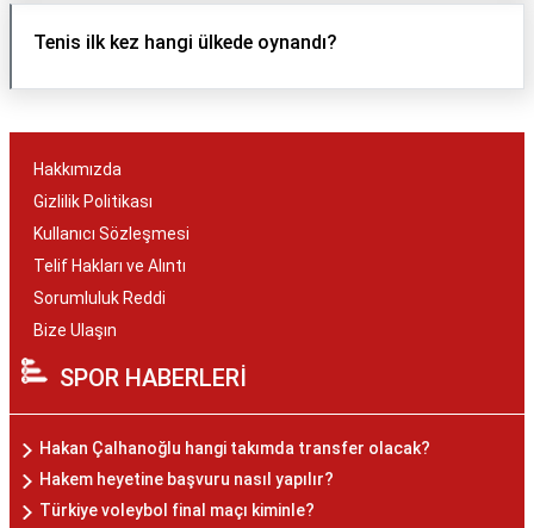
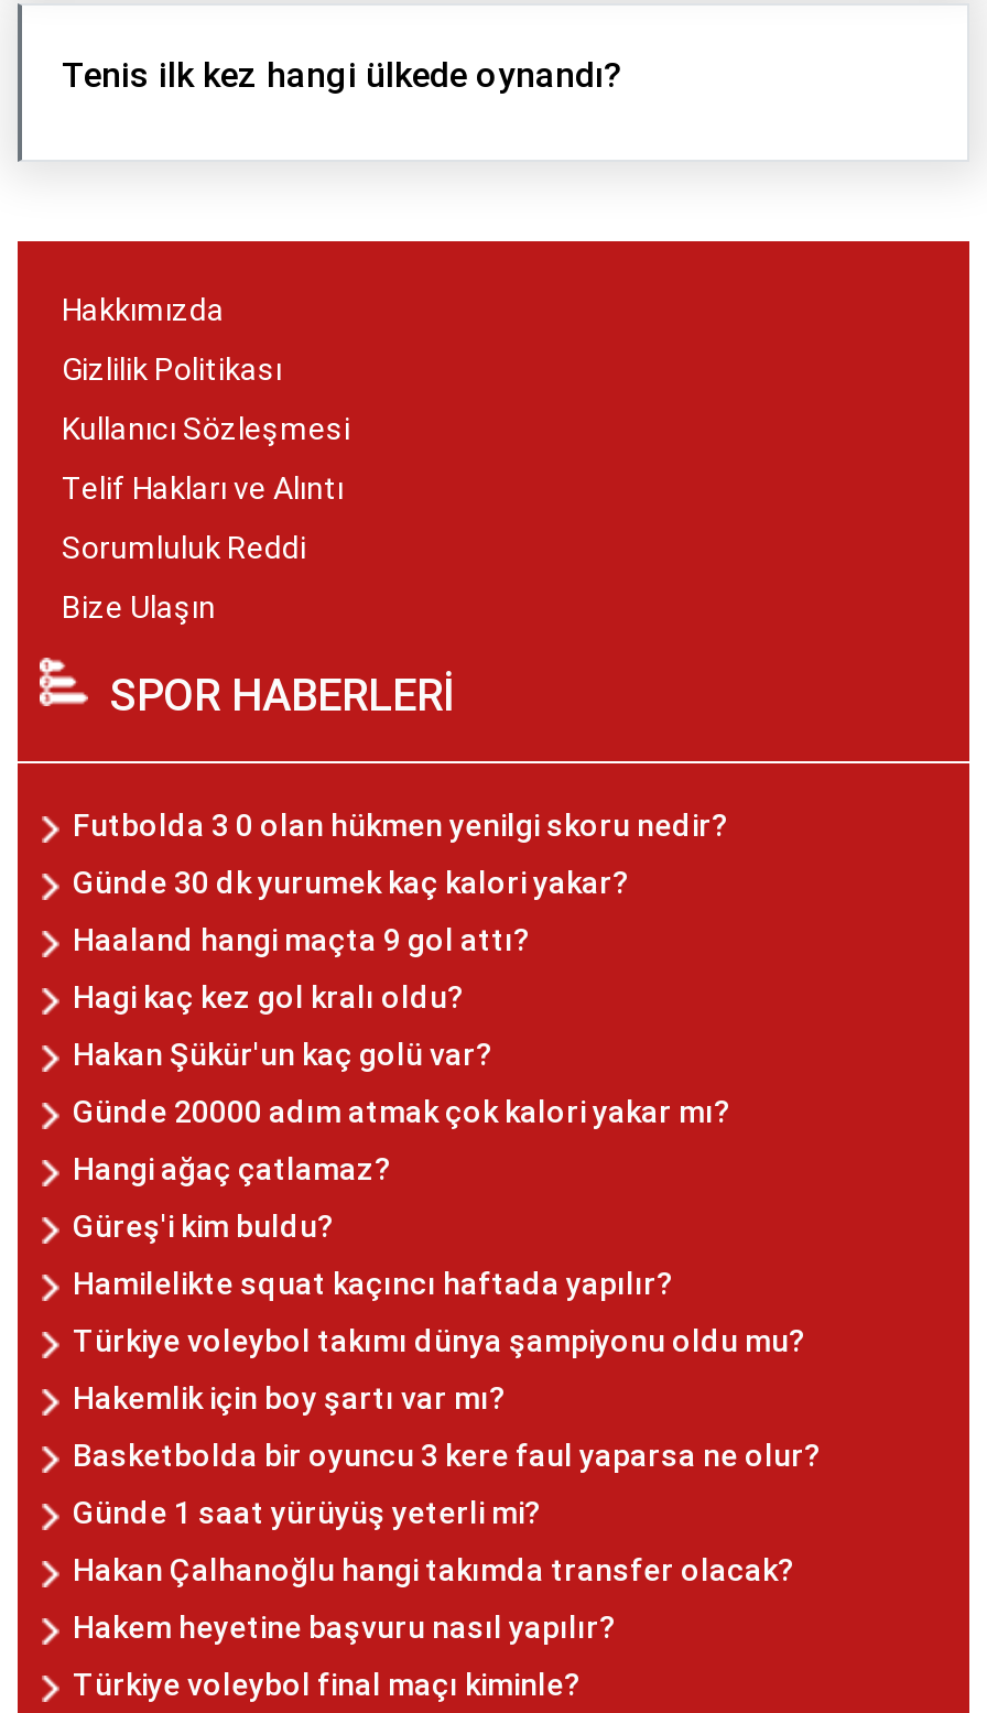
+ Futbolda 3 0 olan hükmen yenilgi skoru nedir?
+ Günde 30 dk yurumek kaç kalori yakar?
+ Haaland hangi maçta 9 gol attı?
+ Hagi kaç kez gol kralı oldu?
+ Hakan Şükür'un kaç golü var?
+ Günde 20000 adım atmak çok kalori yakar mı?
+ Hangi ağaç çatlamaz?
+ Güreş'i kim buldu?
+ Hamilelikte squat kaçıncı haftada yapılır?
+ Türkiye voleybol takımı dünya şampiyonu oldu mu?
+ Hakemlik için boy şartı var mı?
+ Basketbolda bir oyuncu 3 kere faul yaparsa ne olur?
+ Günde 1 saat yürüyüş yeterli mi?
